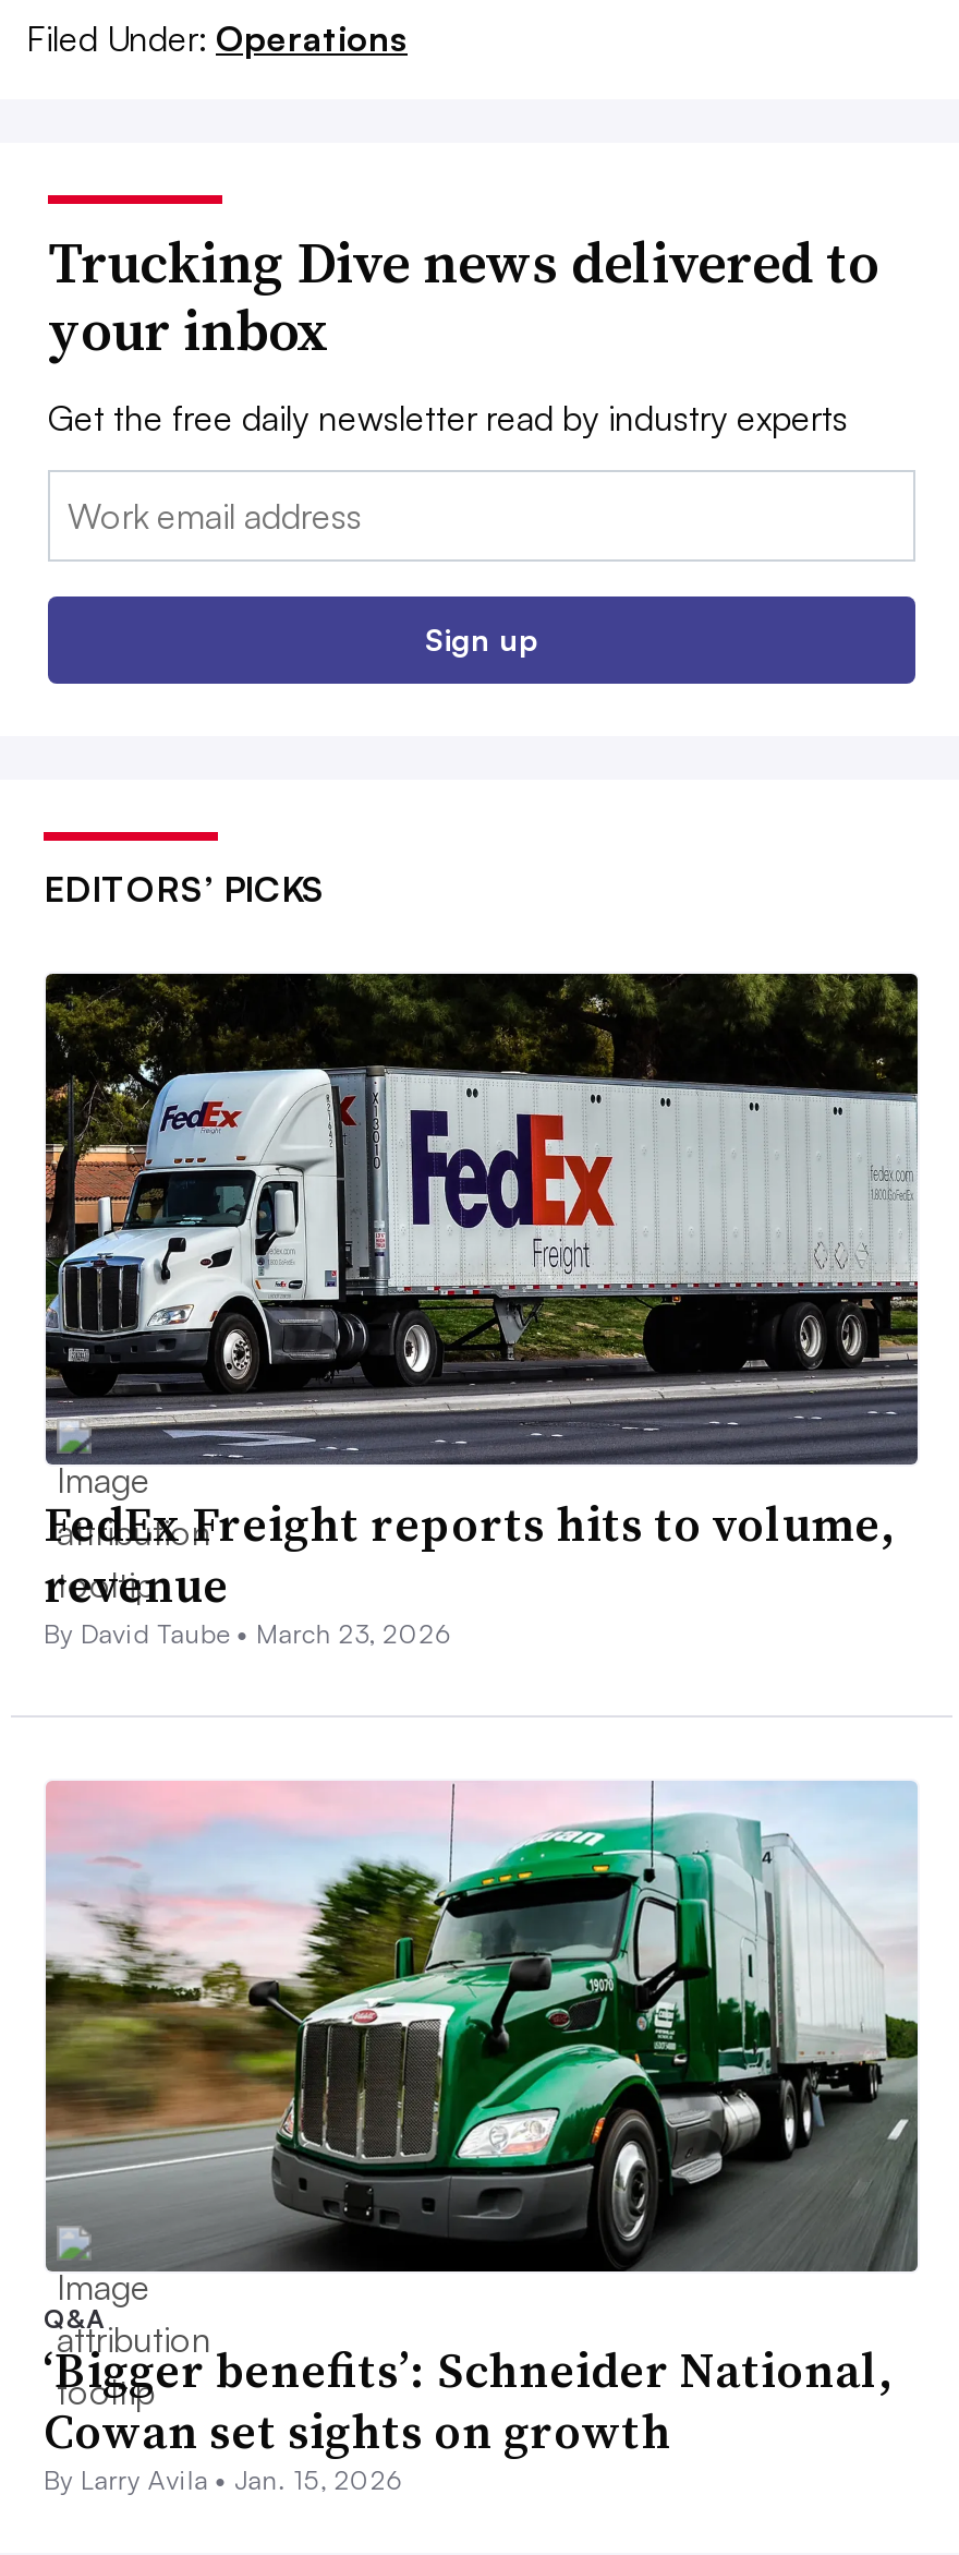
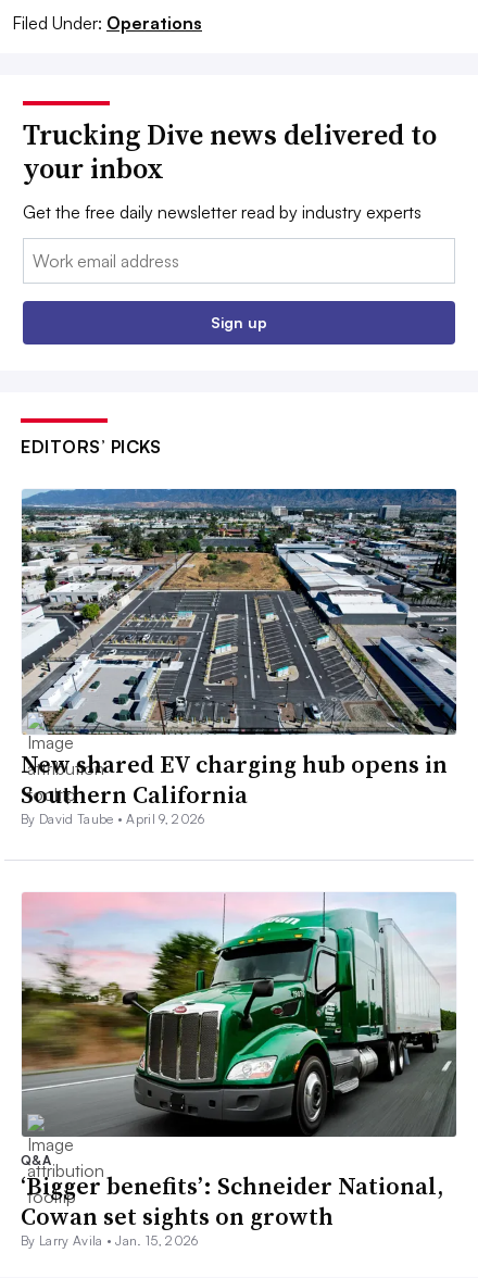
- [image]
- FedEx Freight reports hits to volume,
- revenue
- By David Taube • March 23, 2026
+ [image]
+ New shared EV charging hub opens in
+ Southern California
+ By David Taube • April 9, 2026
